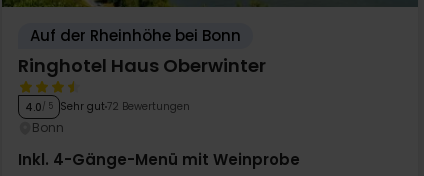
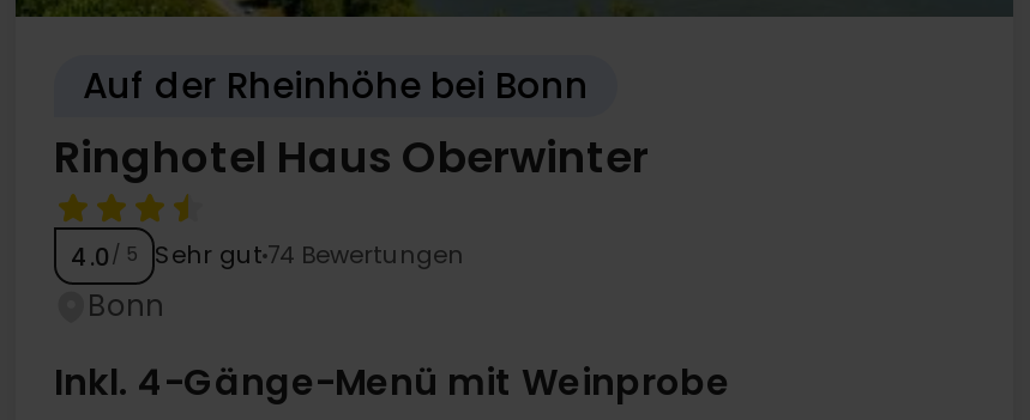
- 4.0/ 5 Sehr gut 72 Bewertungen
+ 4.0/ 5 Sehr gut 74 Bewertungen
